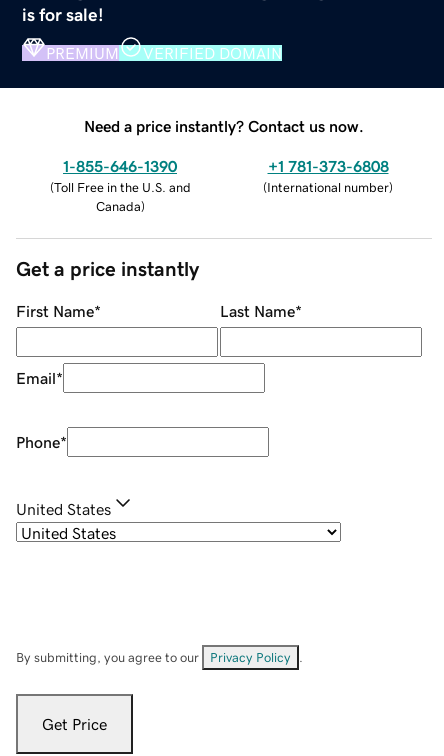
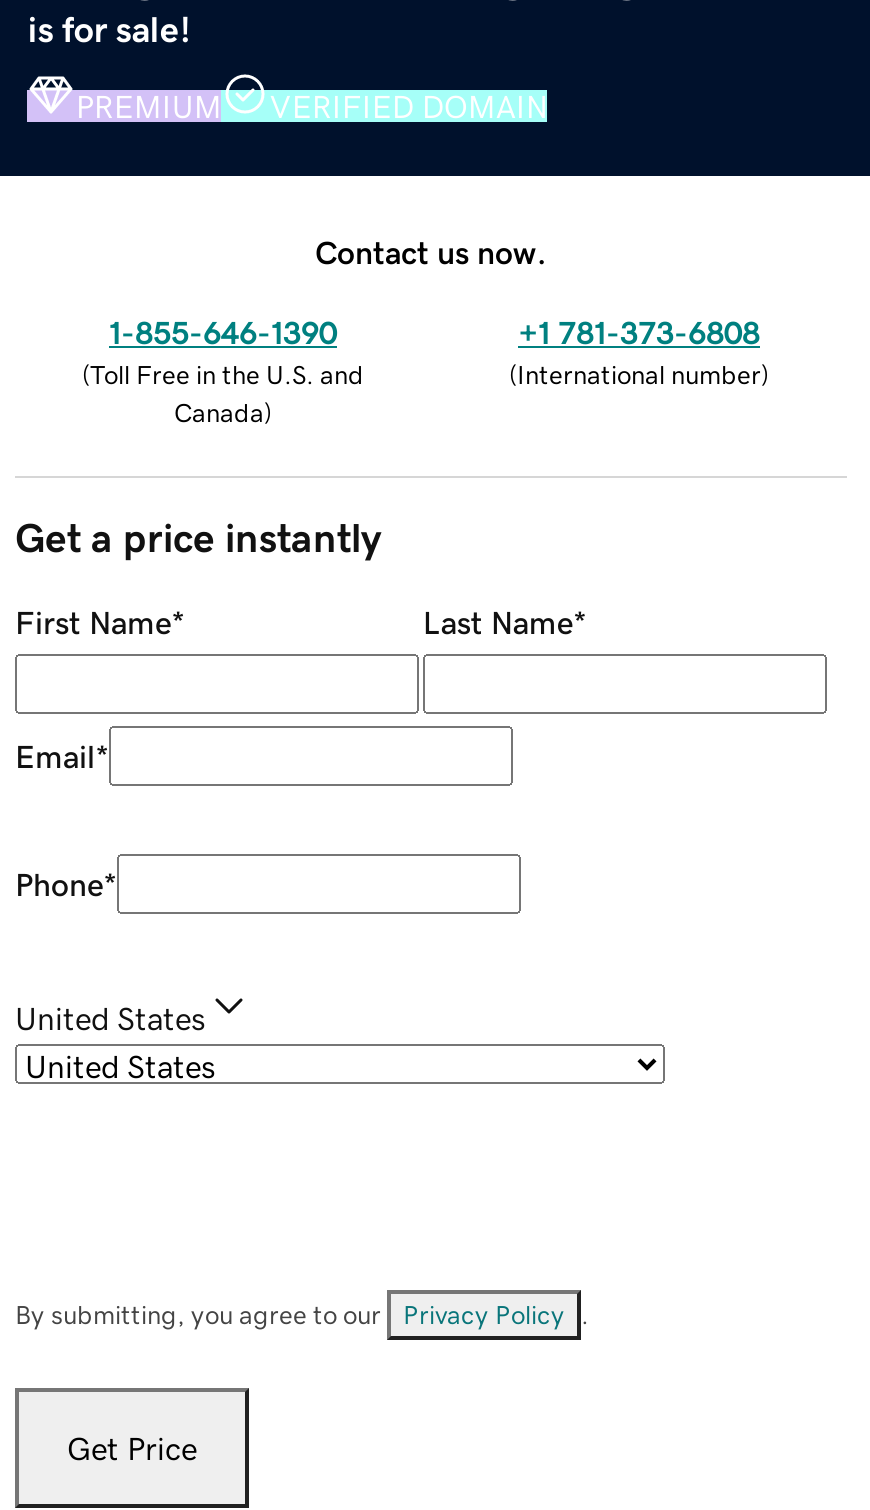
- Need a price instantly? Contact us now.
+ Contact us now.
